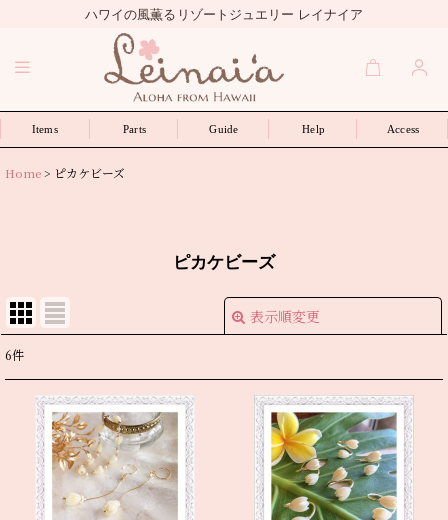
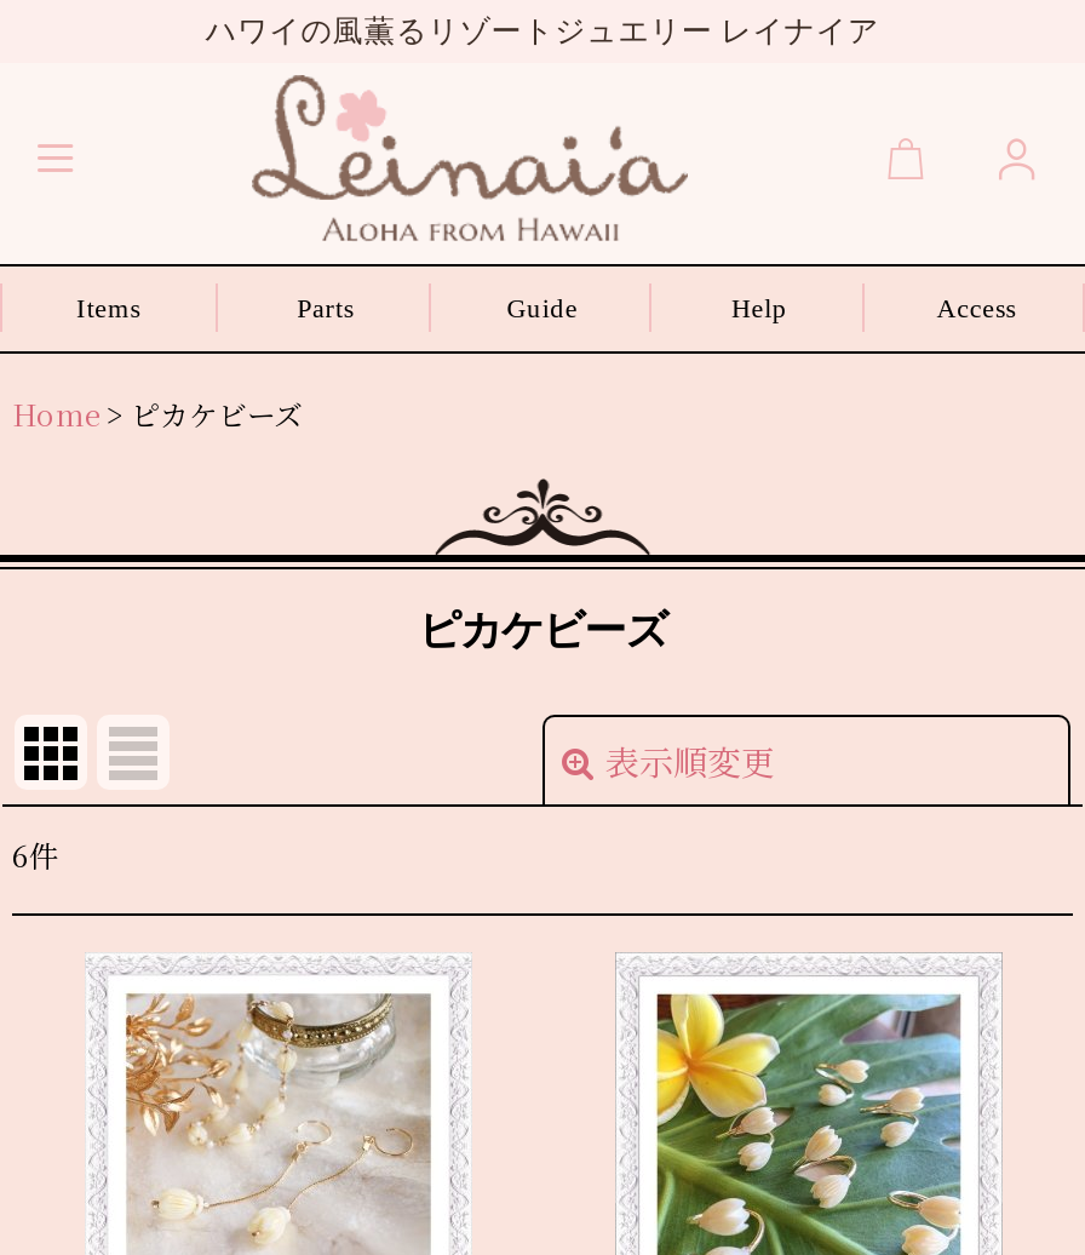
+ [image]
